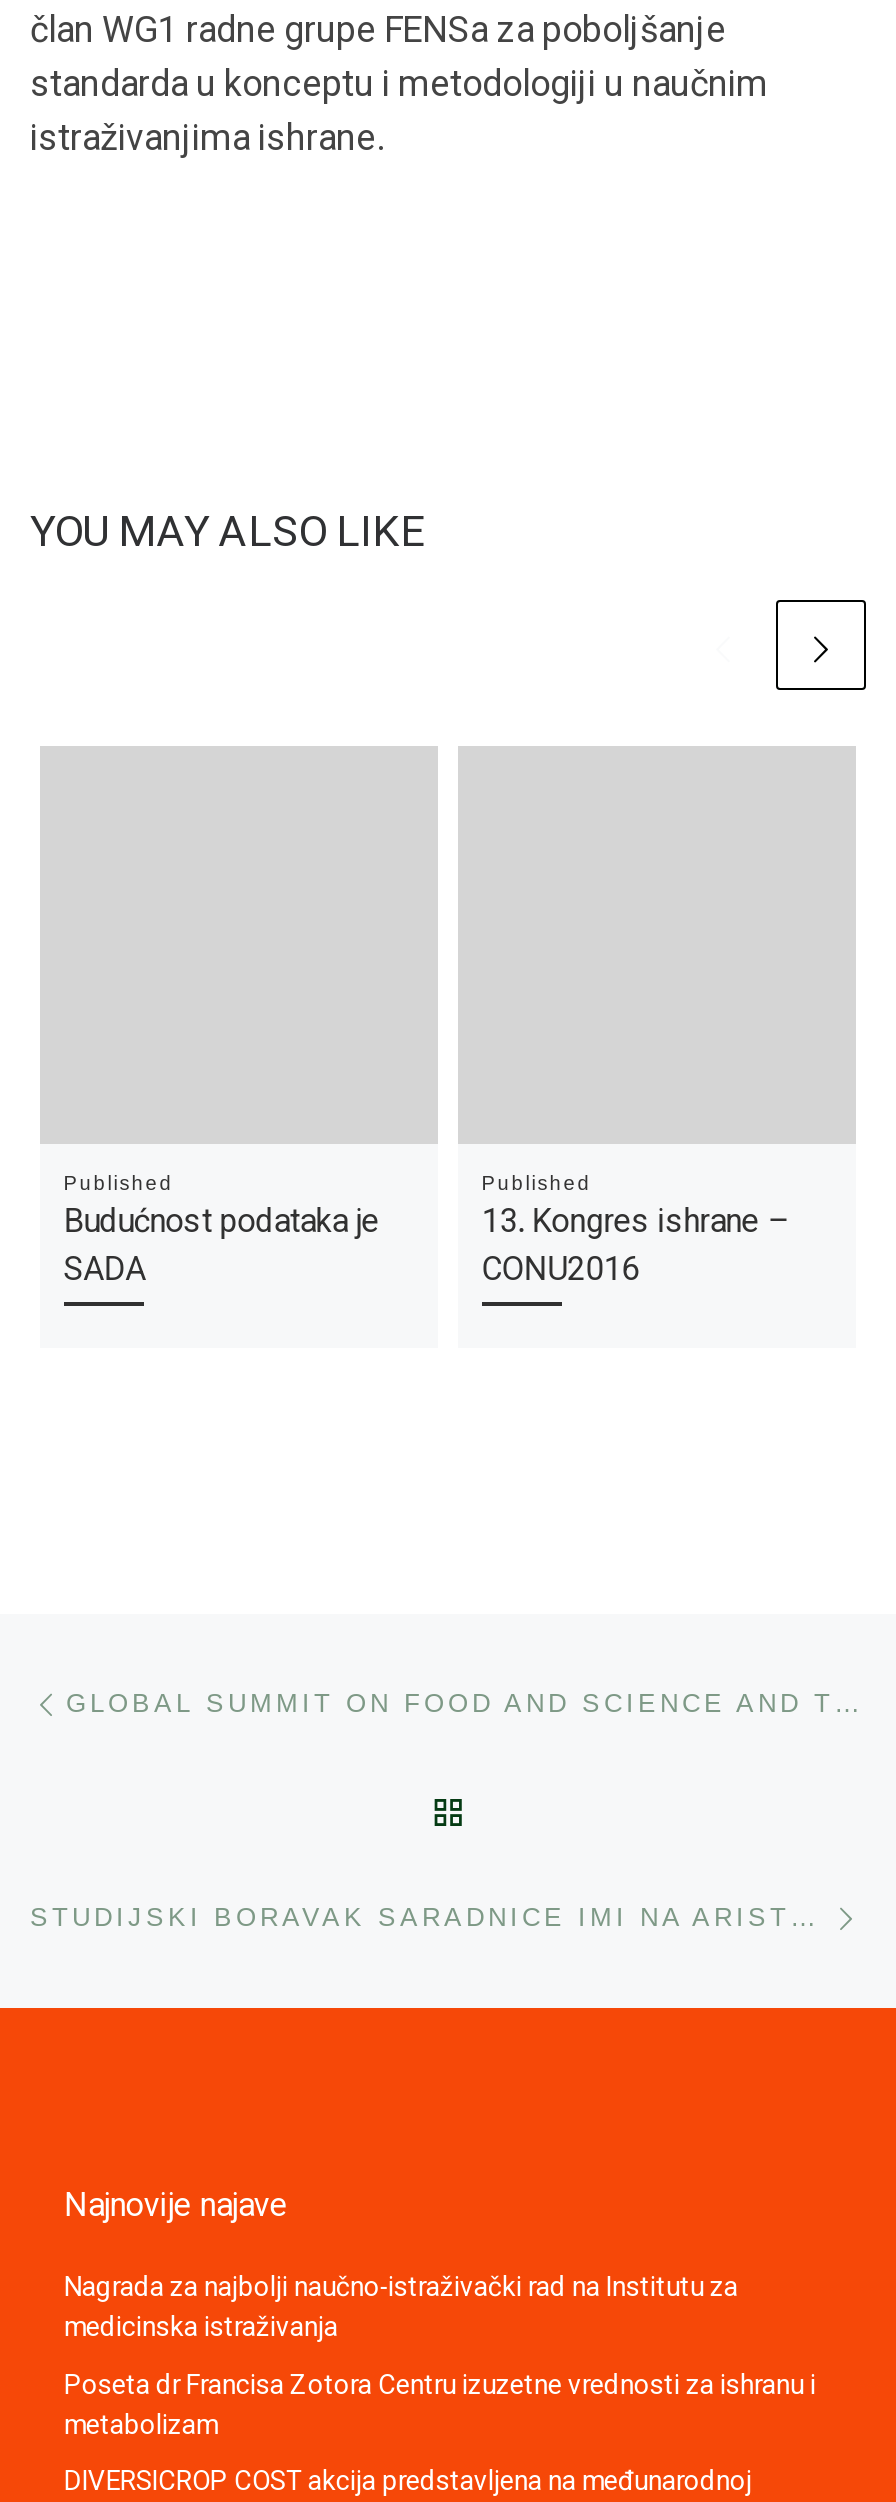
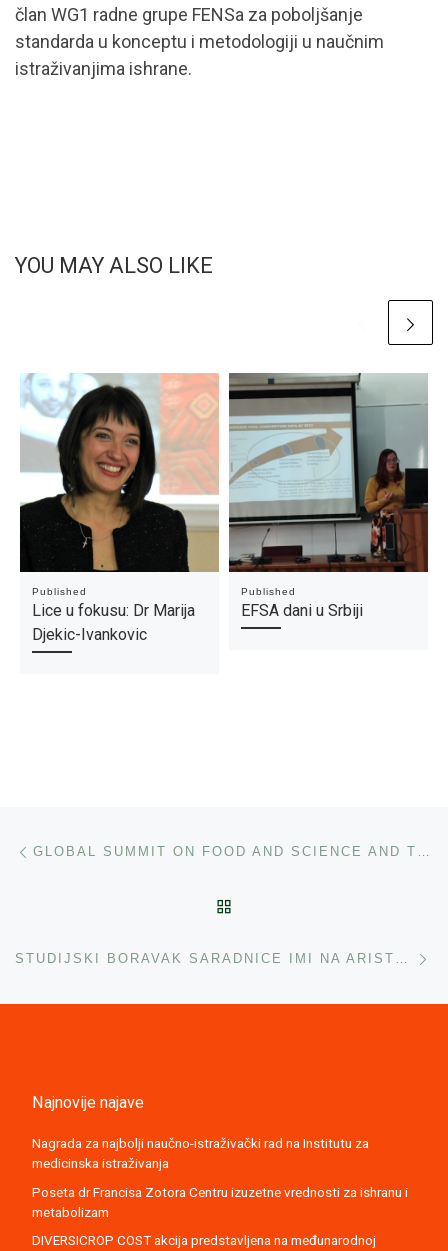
+ [image]

+ [image]

- Budućnost podataka je
- SADA
+ Lice u fokusu: Dr Marija
+ Djekic-Ivankovic

- 13. Kongres ishrane –
- CONU2016
+ EFSA dani u Srbiji
